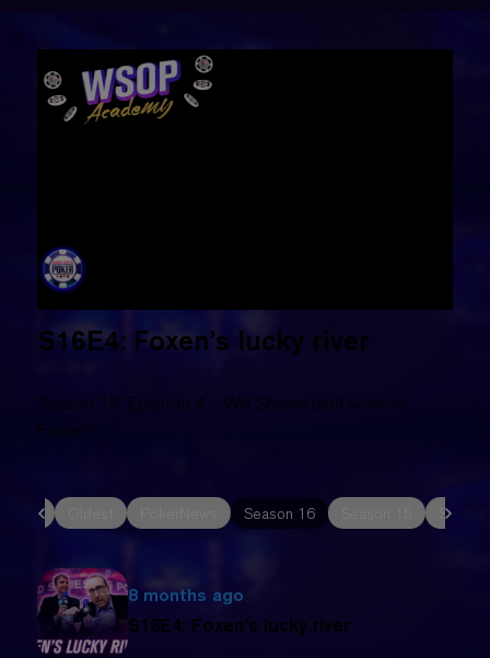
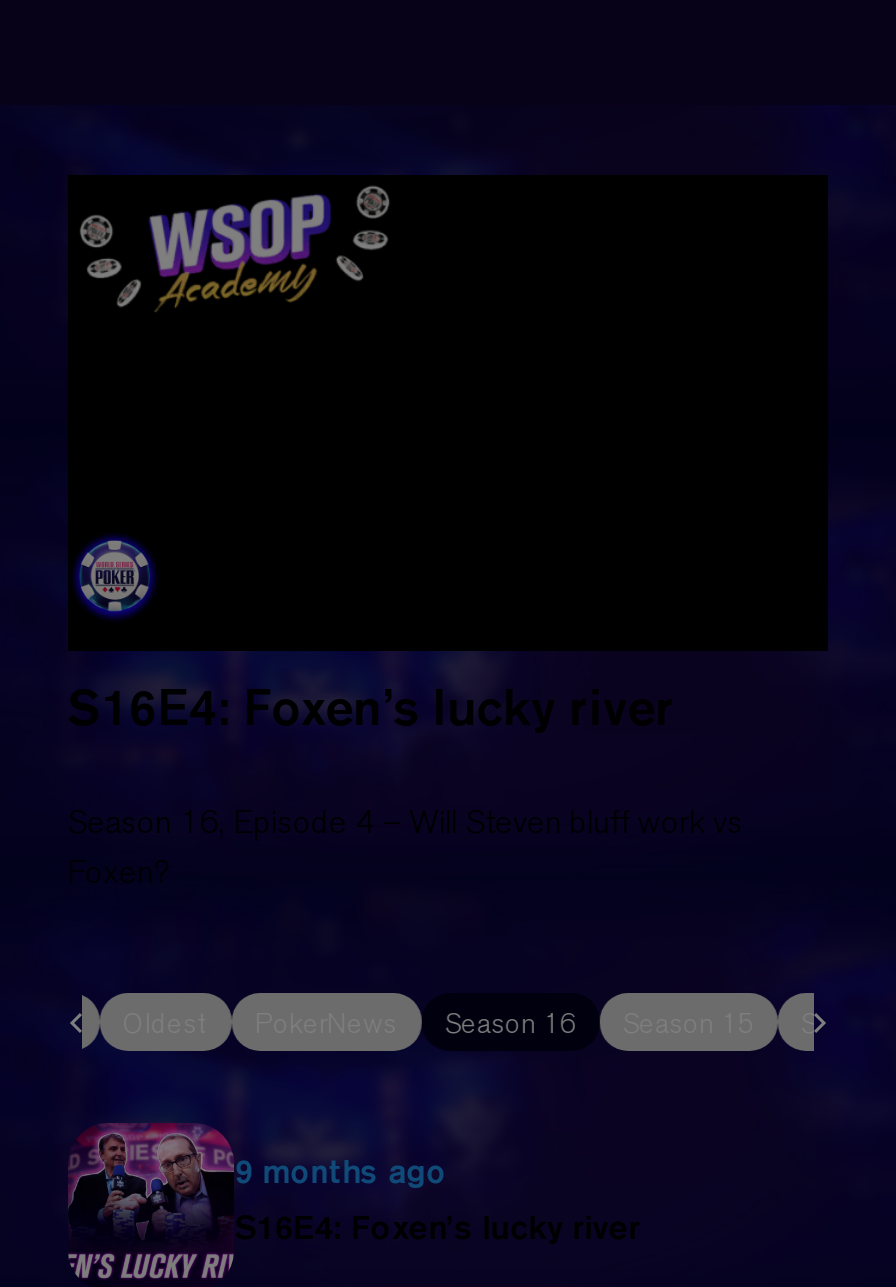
- 8 months ago
+ 9 months ago
